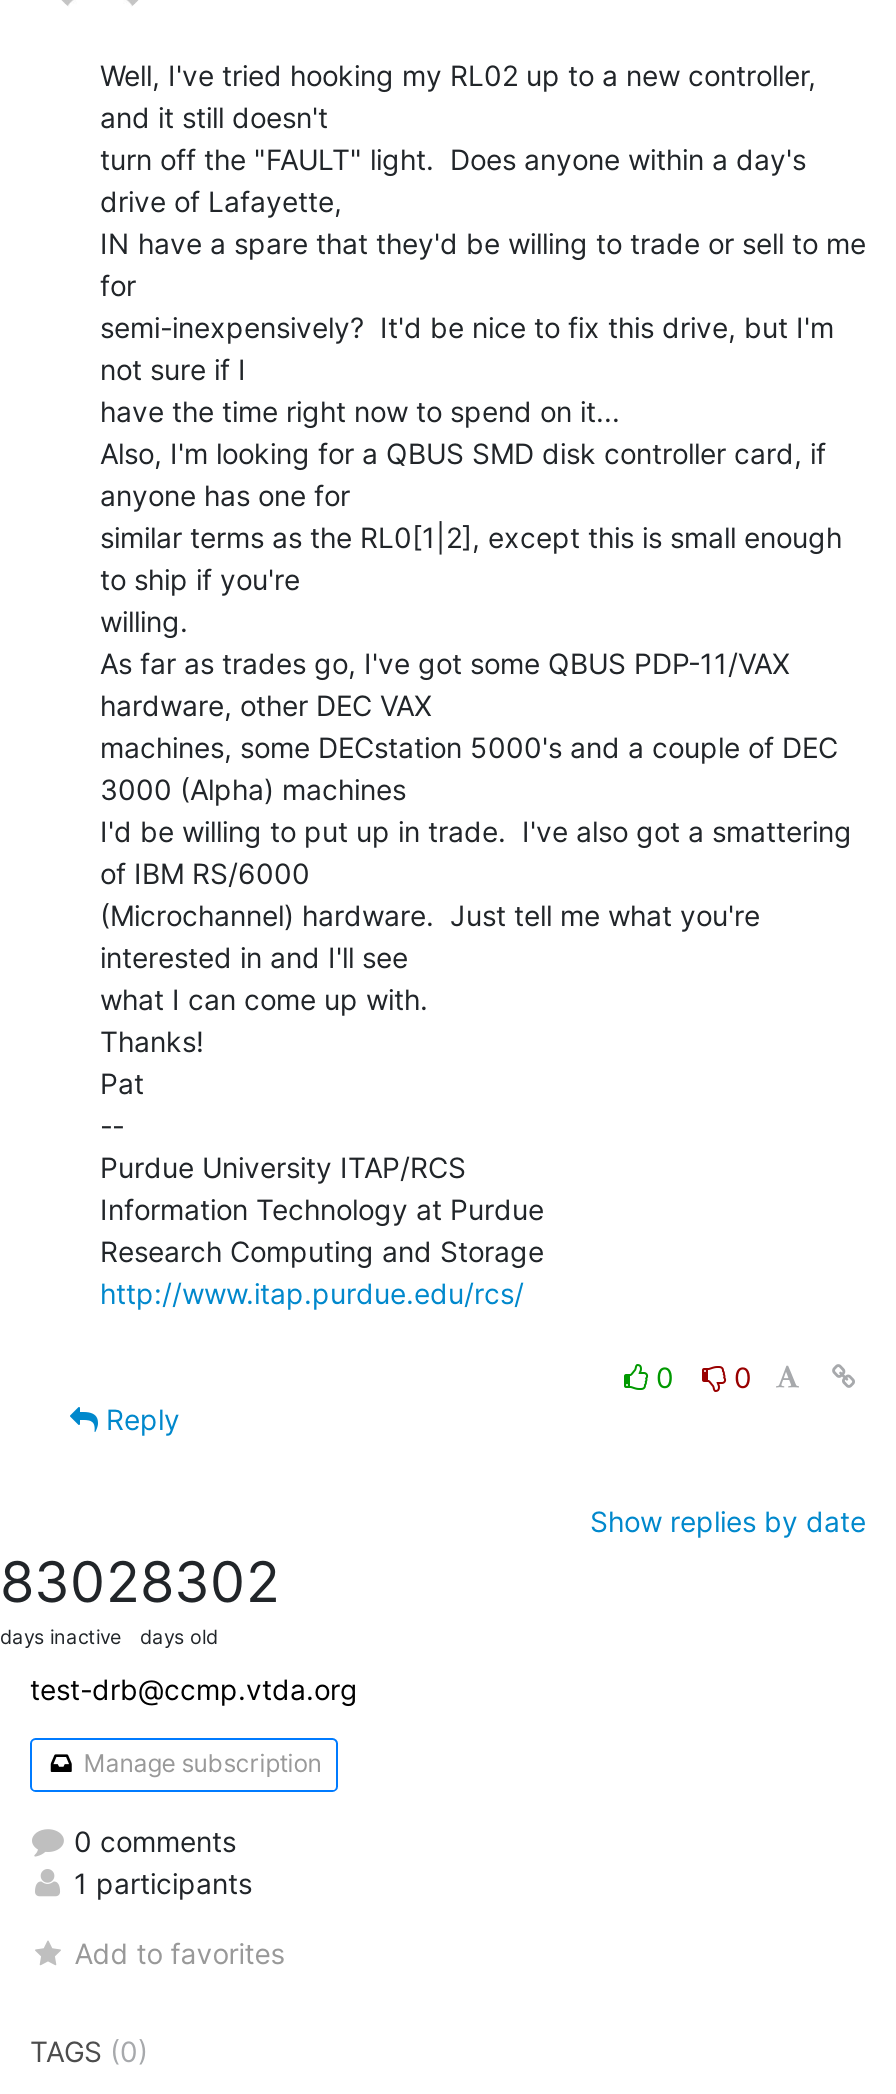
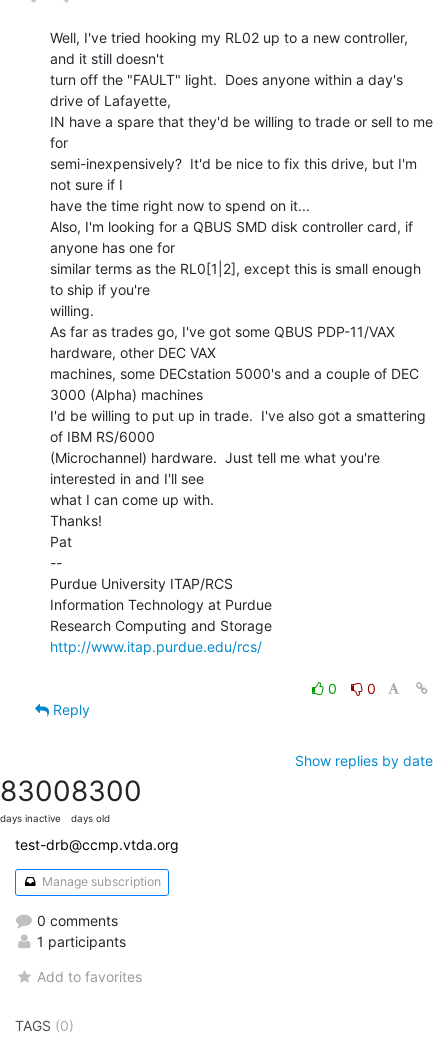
- 8302
+ 8300

- 8302
+ 8300
